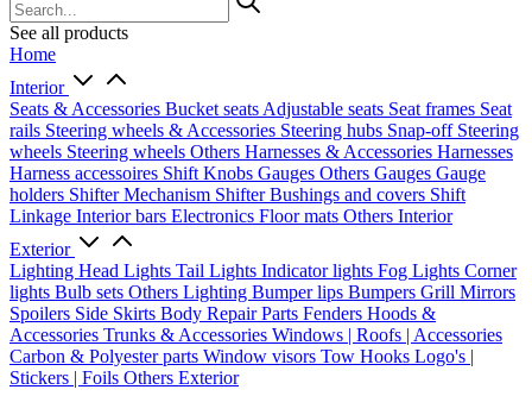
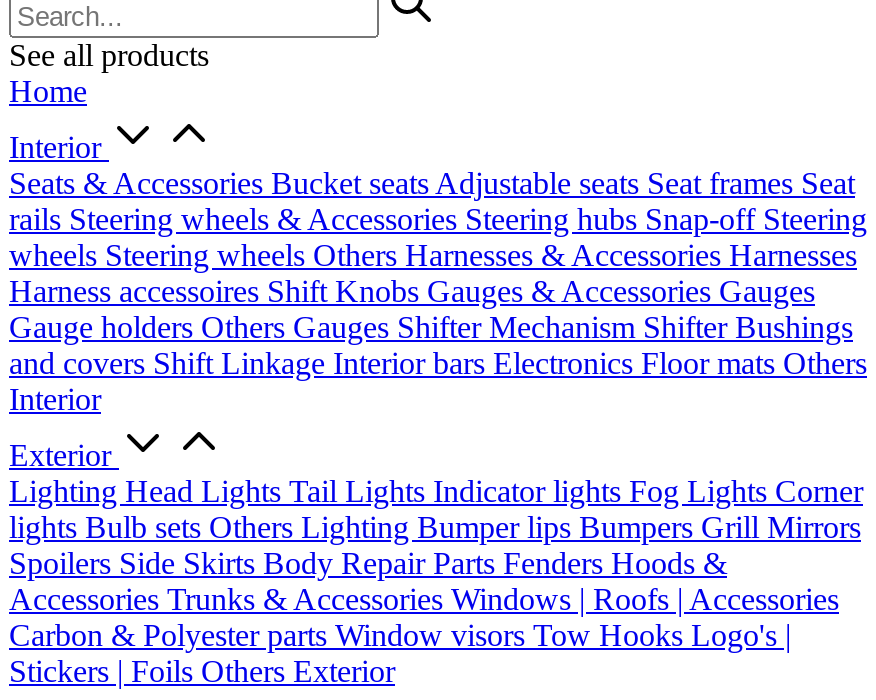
- Harness accessoires Shift Knobs Gauges Others Gauges Gauge
- holders Shifter Mechanism Shifter Bushings and covers Shift
- Linkage Interior bars Electronics Floor mats Others Interior
+ Harness accessoires Shift Knobs Gauges & Accessories Gauges
+ Gauge holders Others Gauges Shifter Mechanism Shifter Bushings
+ and covers Shift Linkage Interior bars Electronics Floor mats Others
+ Interior
